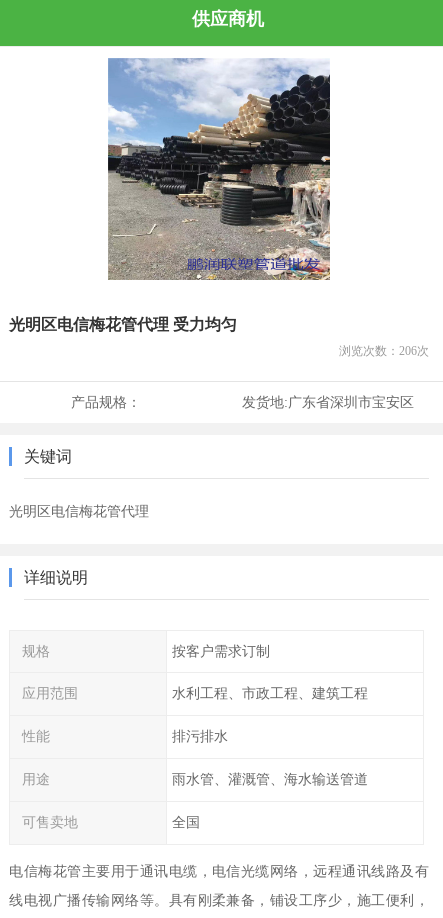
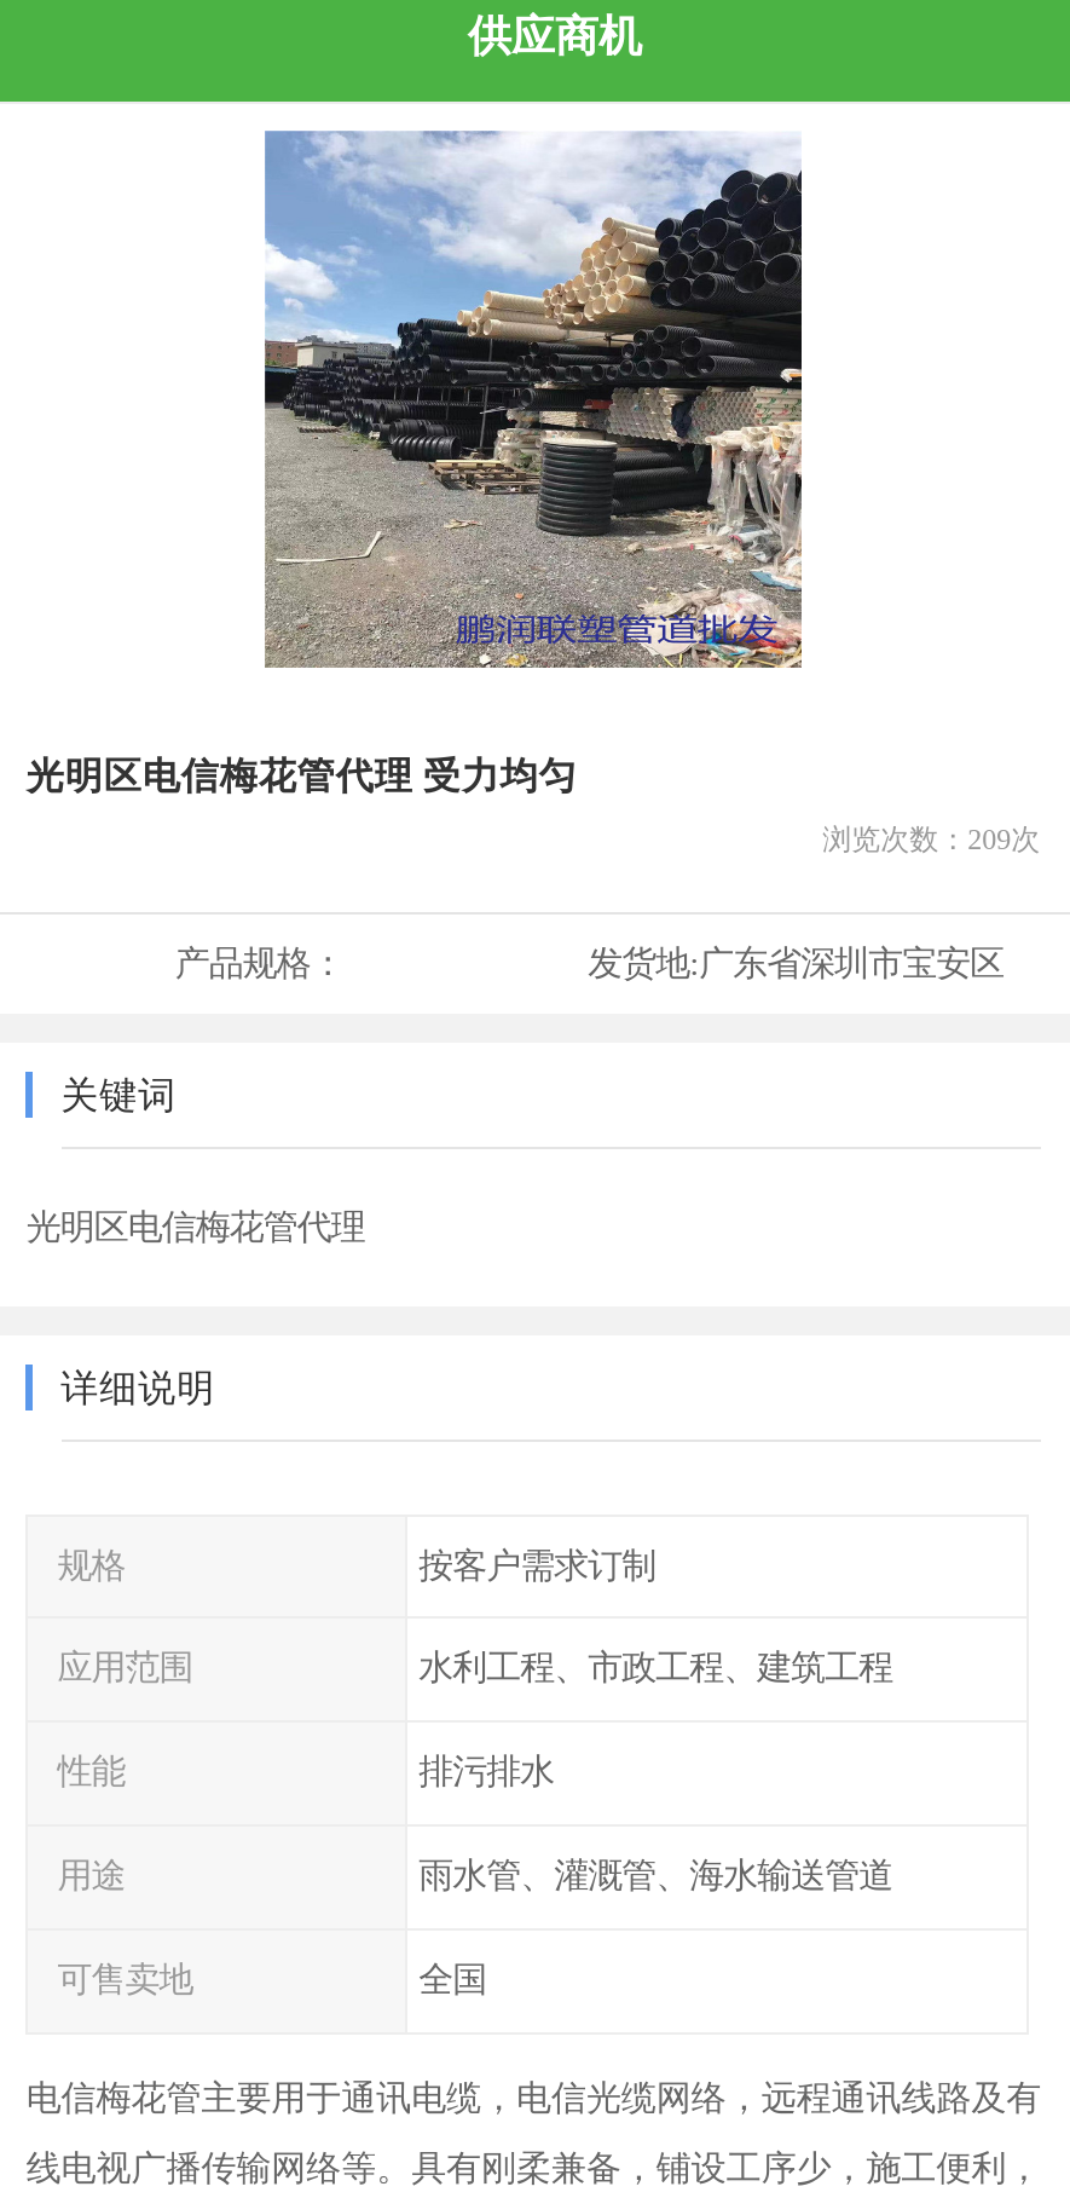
- 浏览次数：206次
+ 浏览次数：209次
